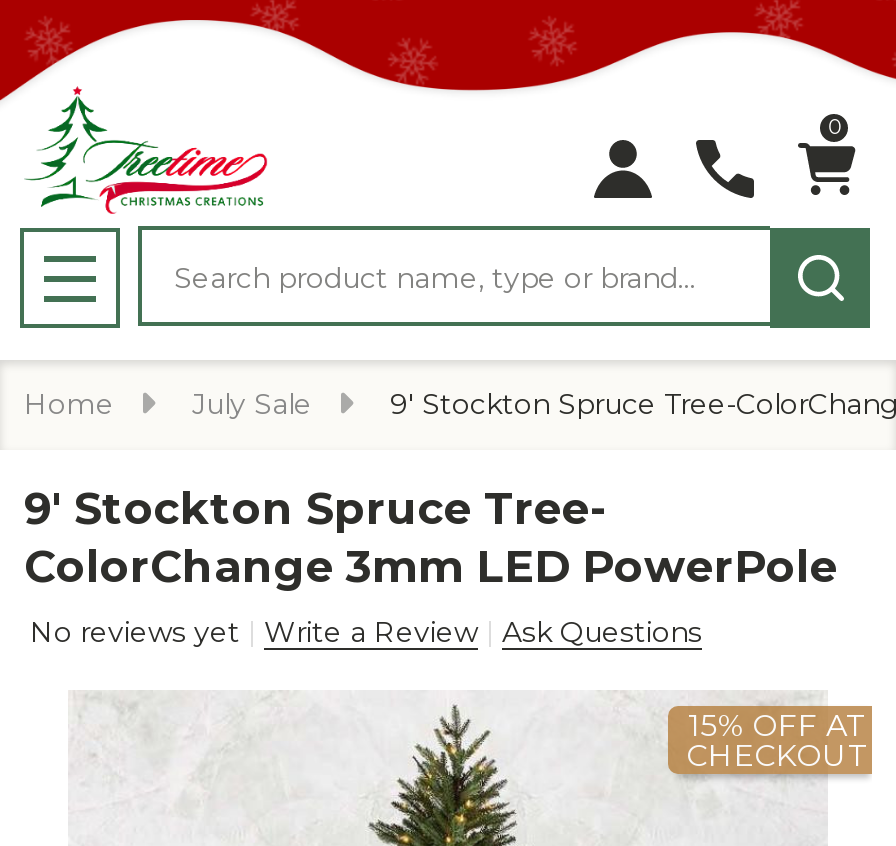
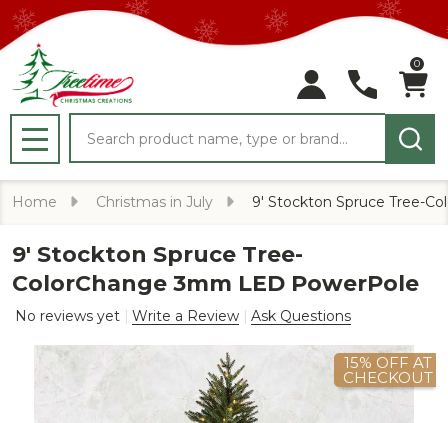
- July Sale
+ Christmas in July
